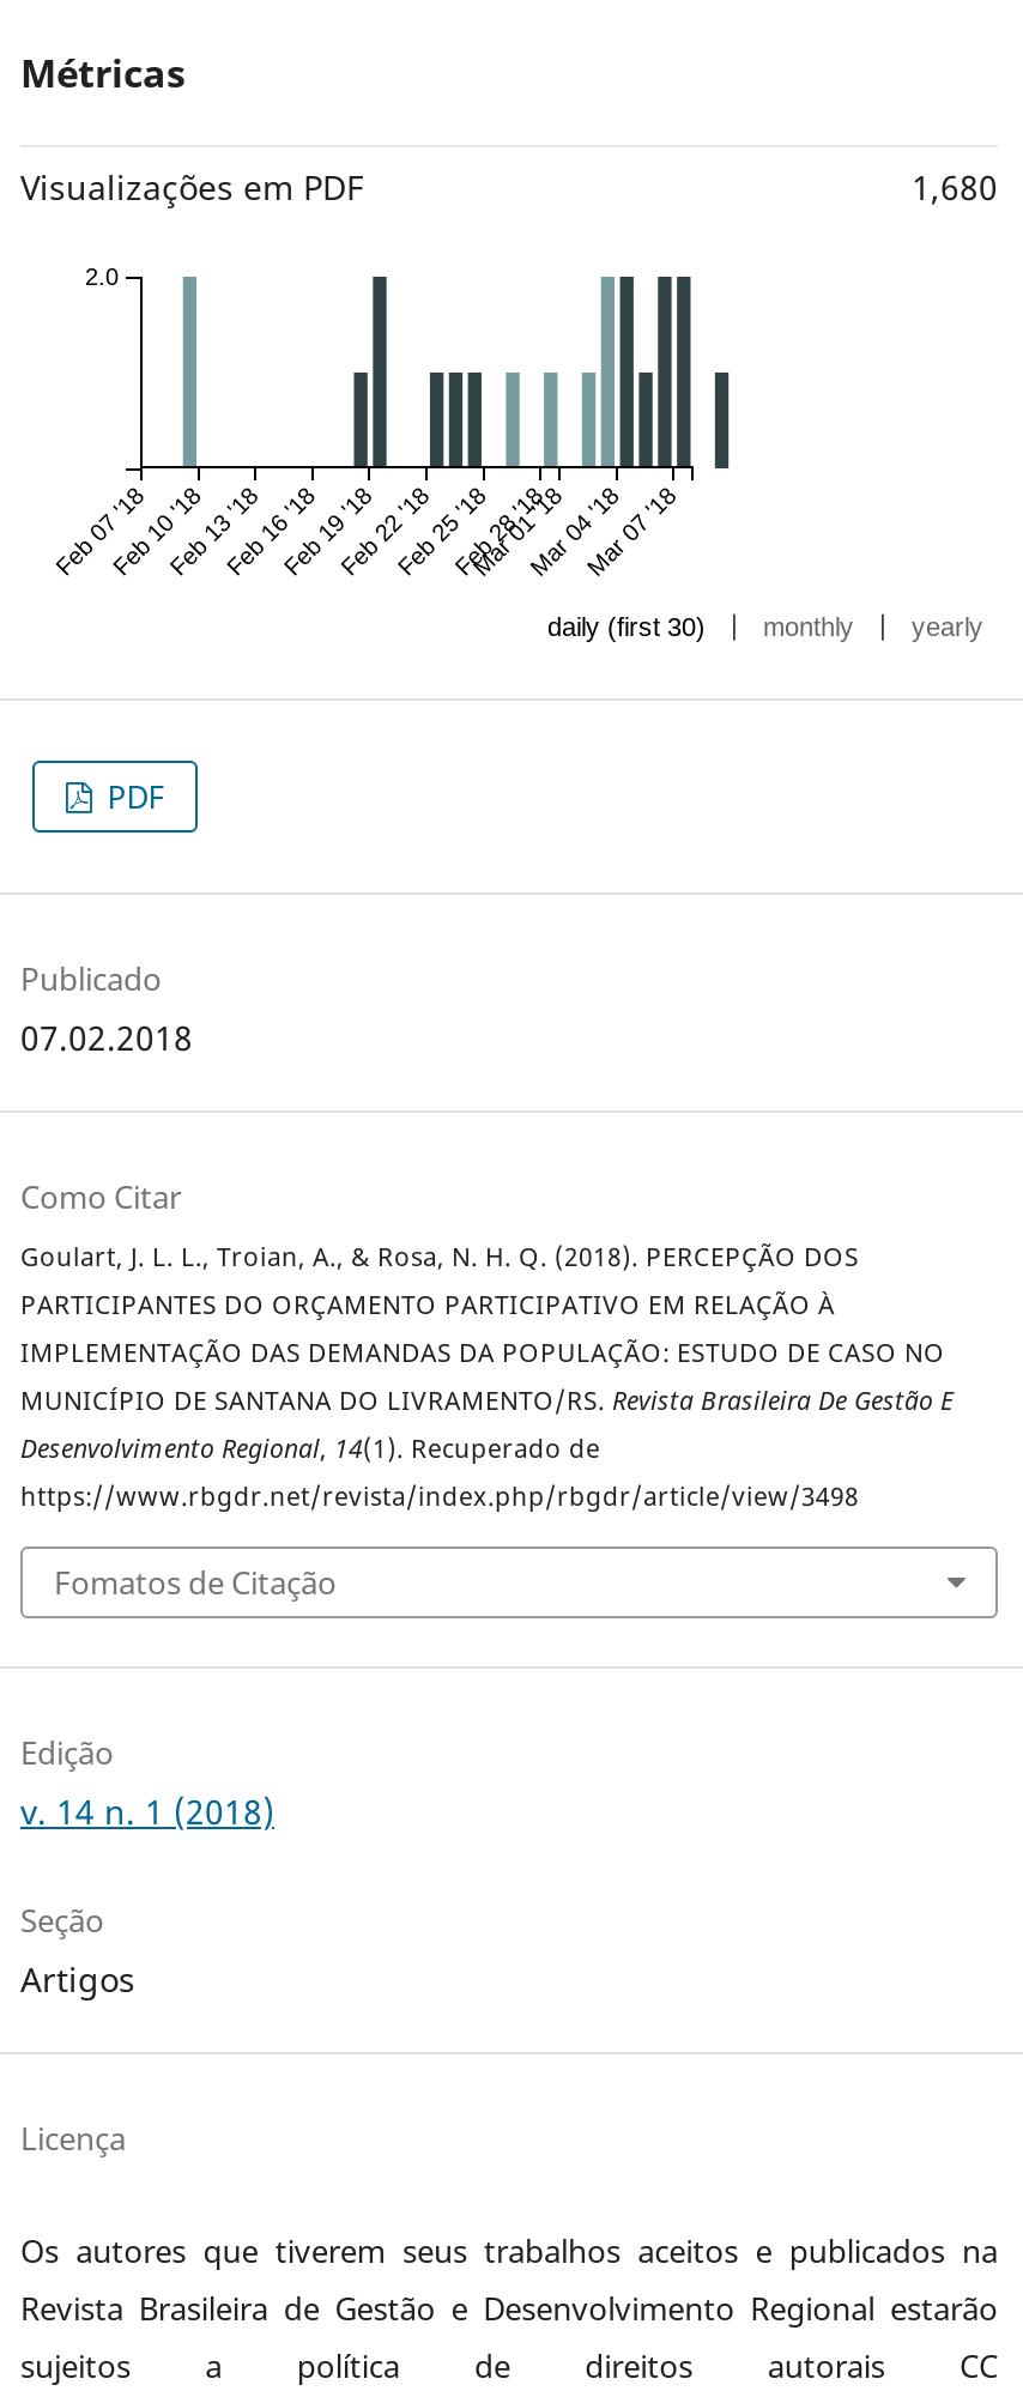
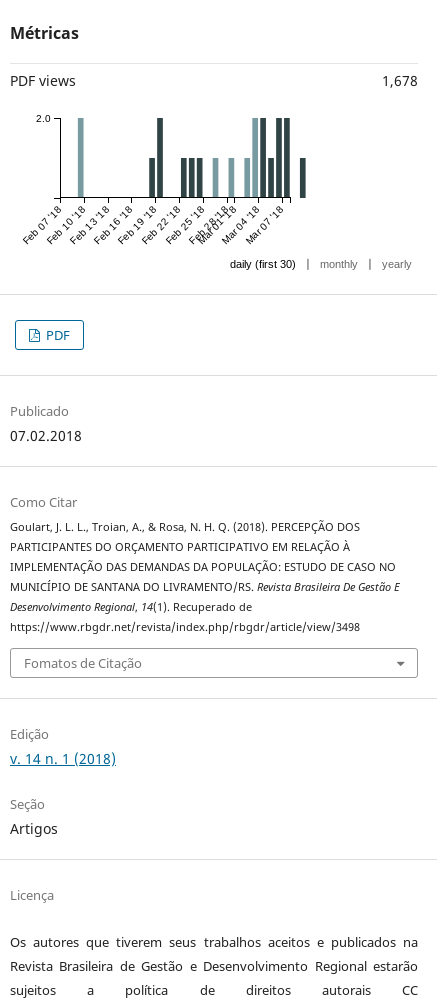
- Visualizações em PDF
- 1,680
+ PDF views
+ 1,678
